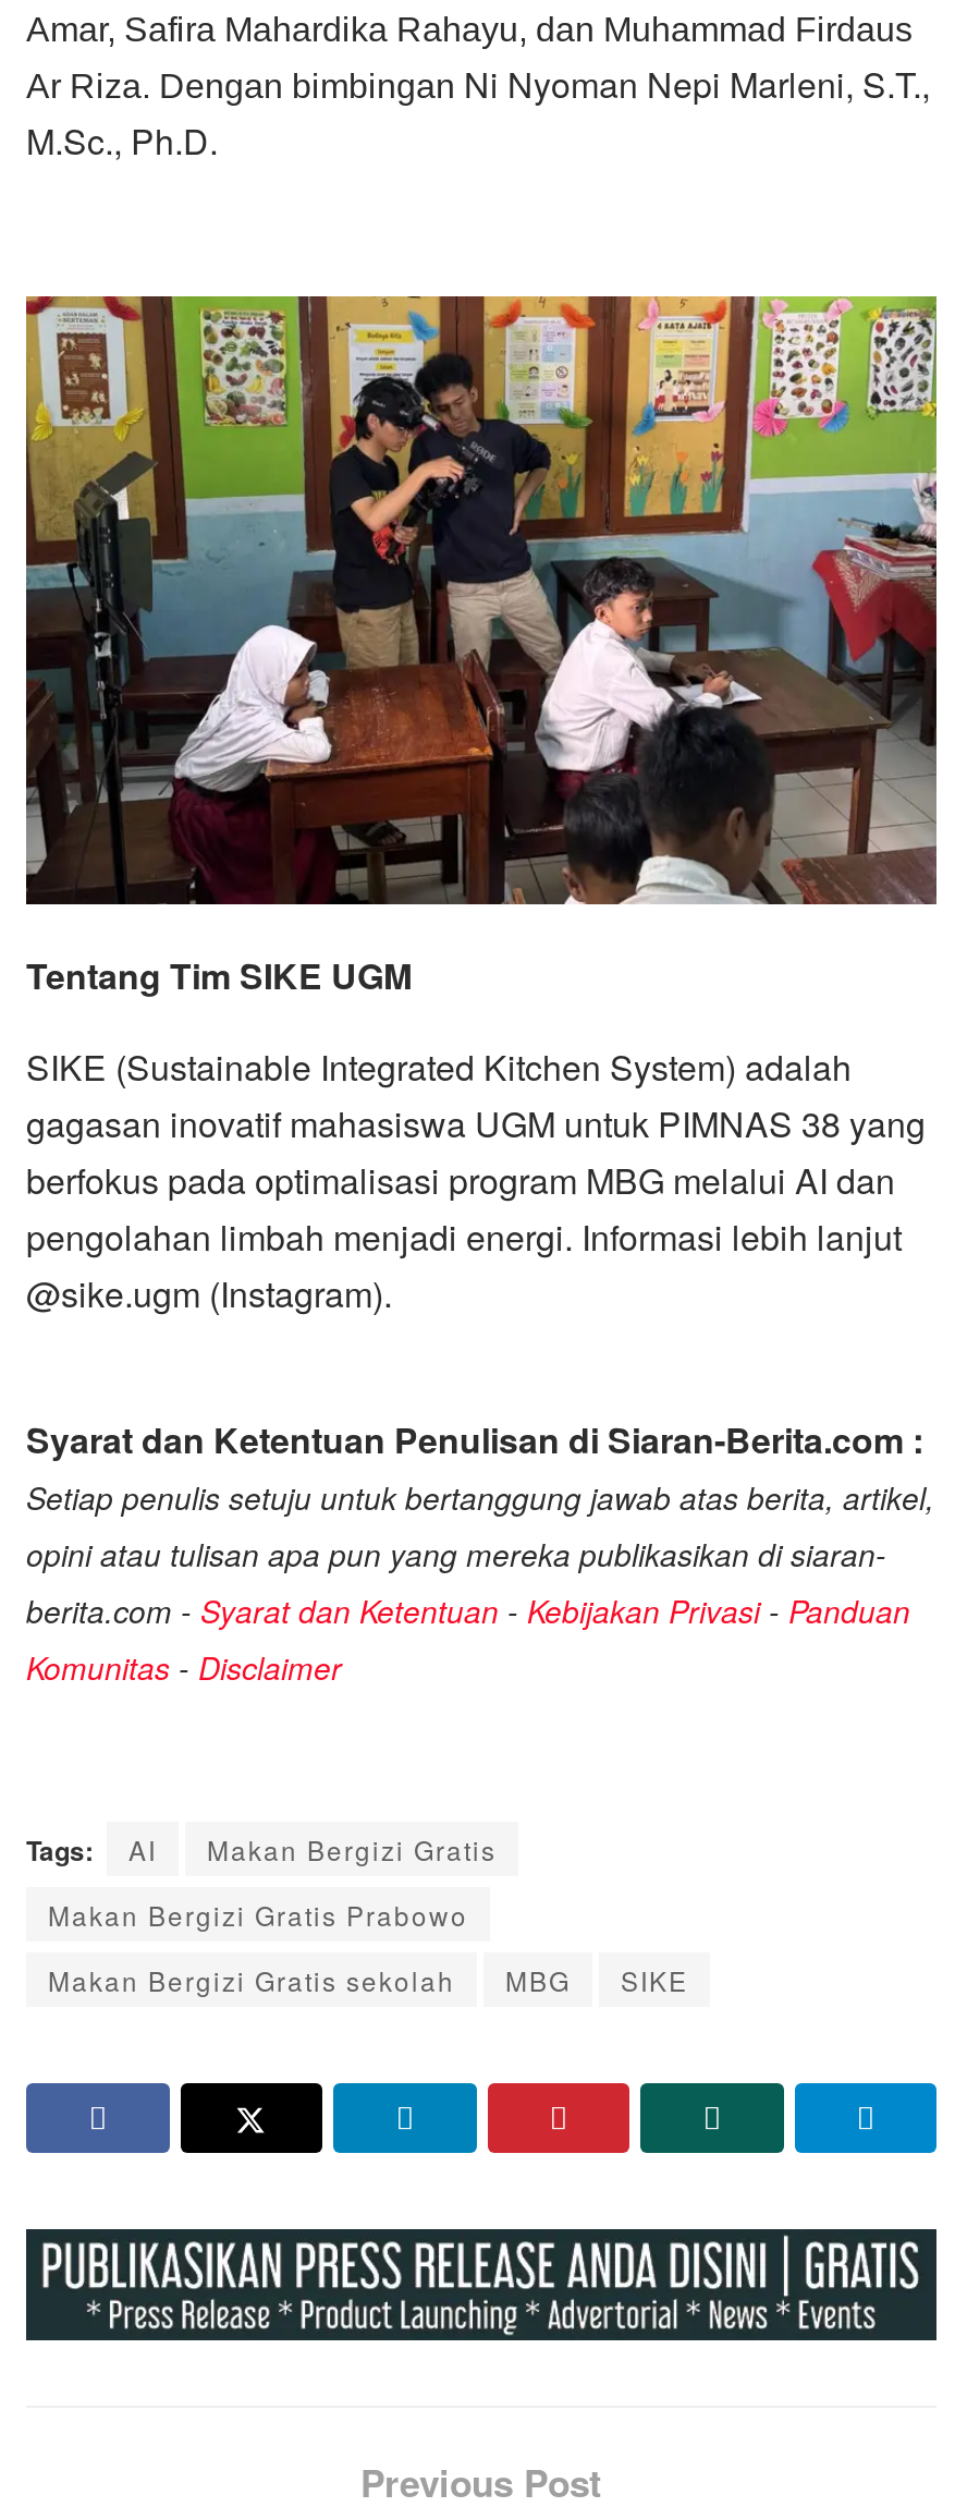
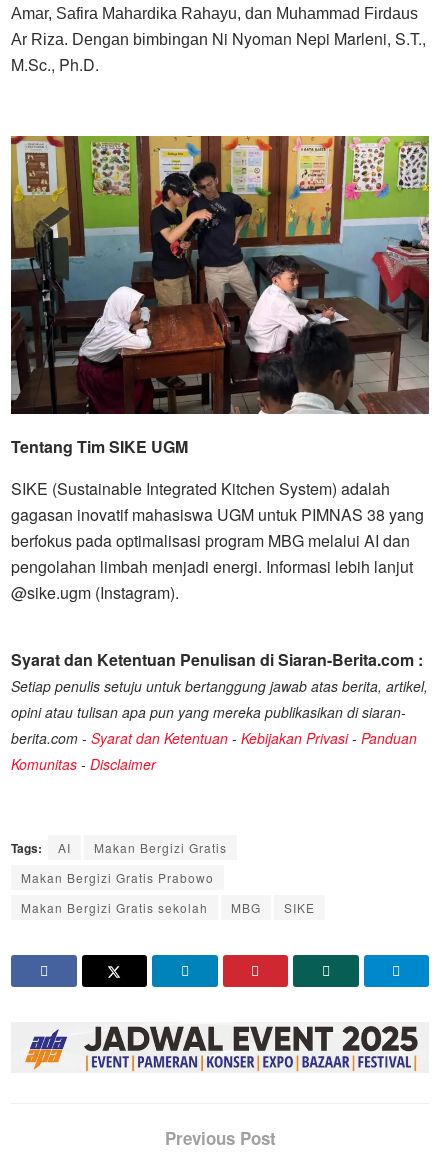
- [image]
+ [image]
